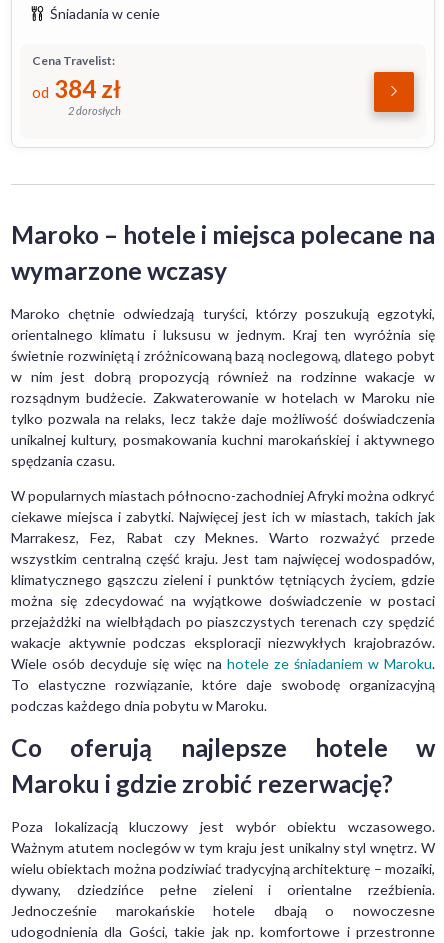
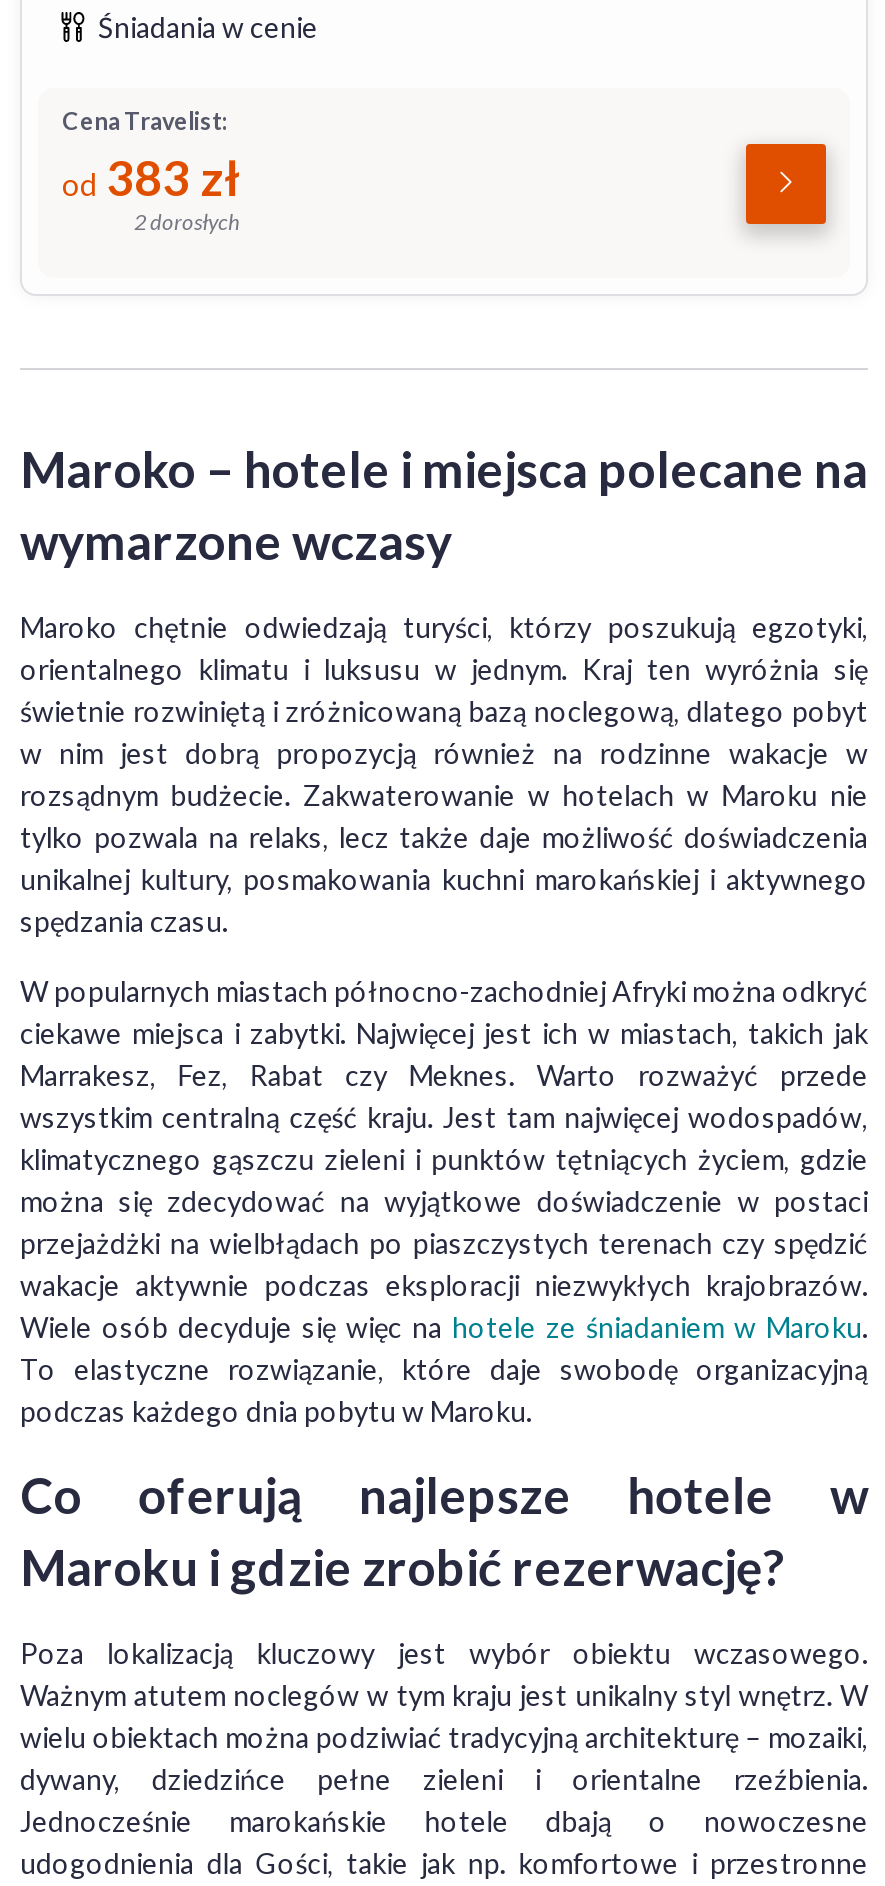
- od 384 zł
+ od 383 zł
